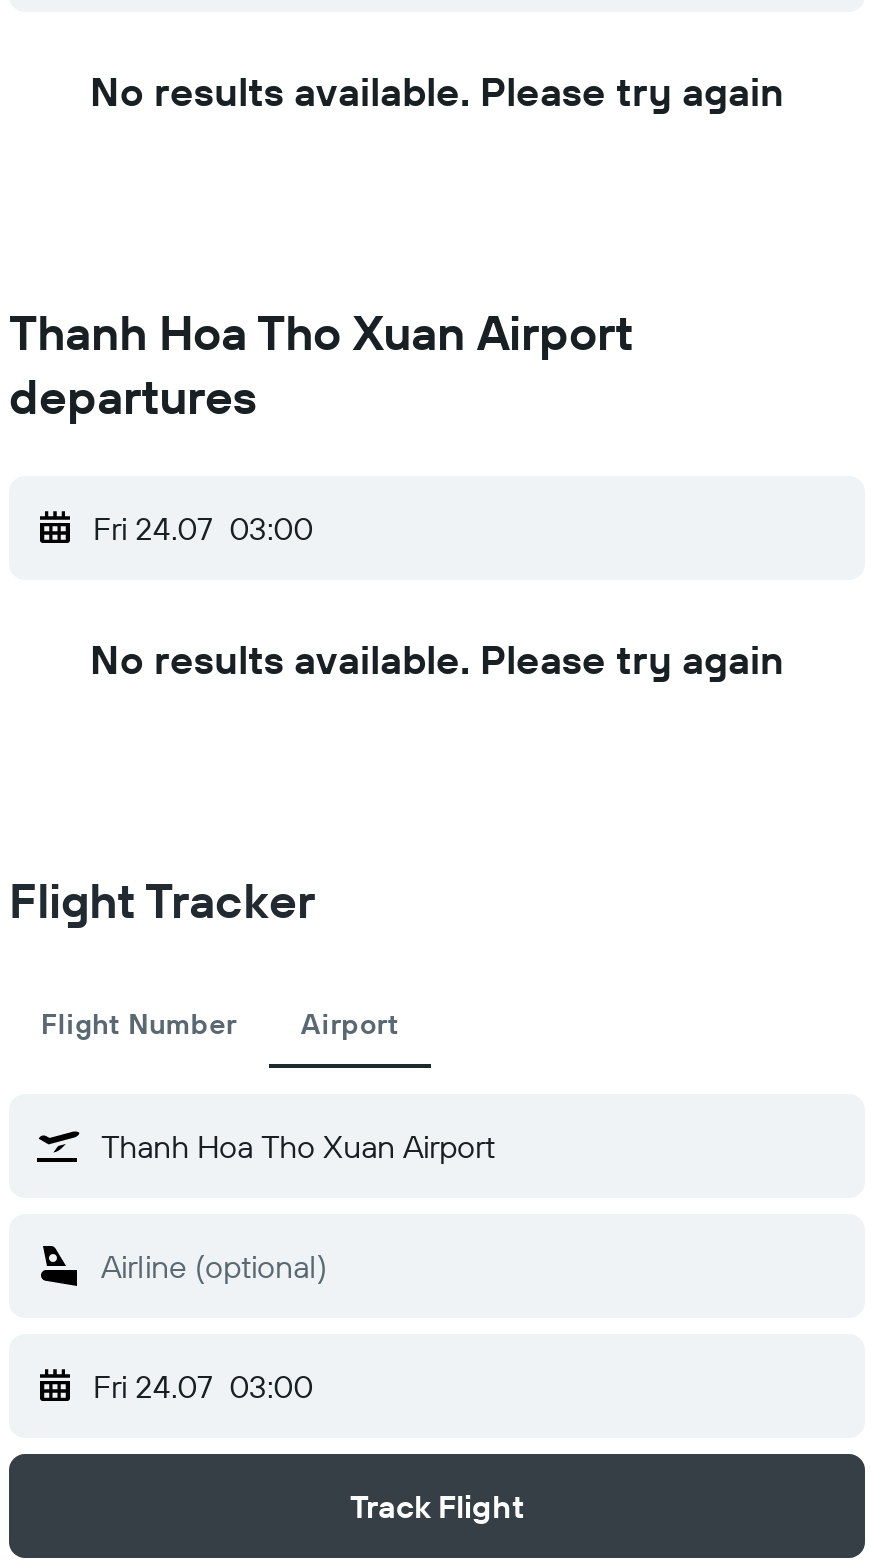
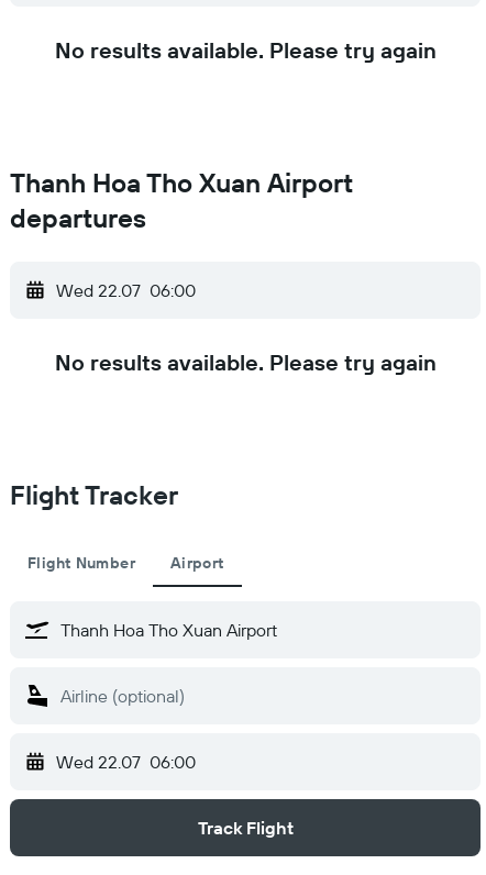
- Fri 24.07 03:00
+ Wed 22.07 06:00

- Fri 24.07 03:00
+ Wed 22.07 06:00
